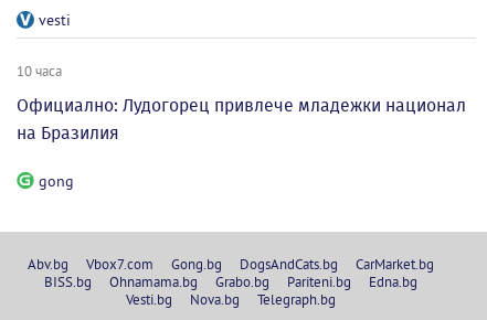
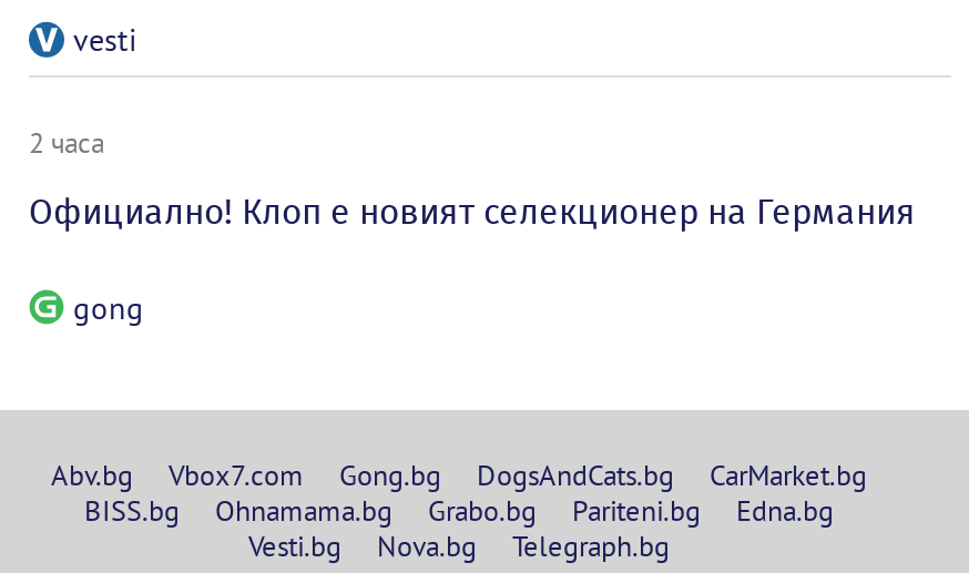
- 10 часа
+ 2 часа

- Официално: Лудогорец привлече младежки национал
- на Бразилия
+ Официално! Клоп е новият селекционер на Германия
